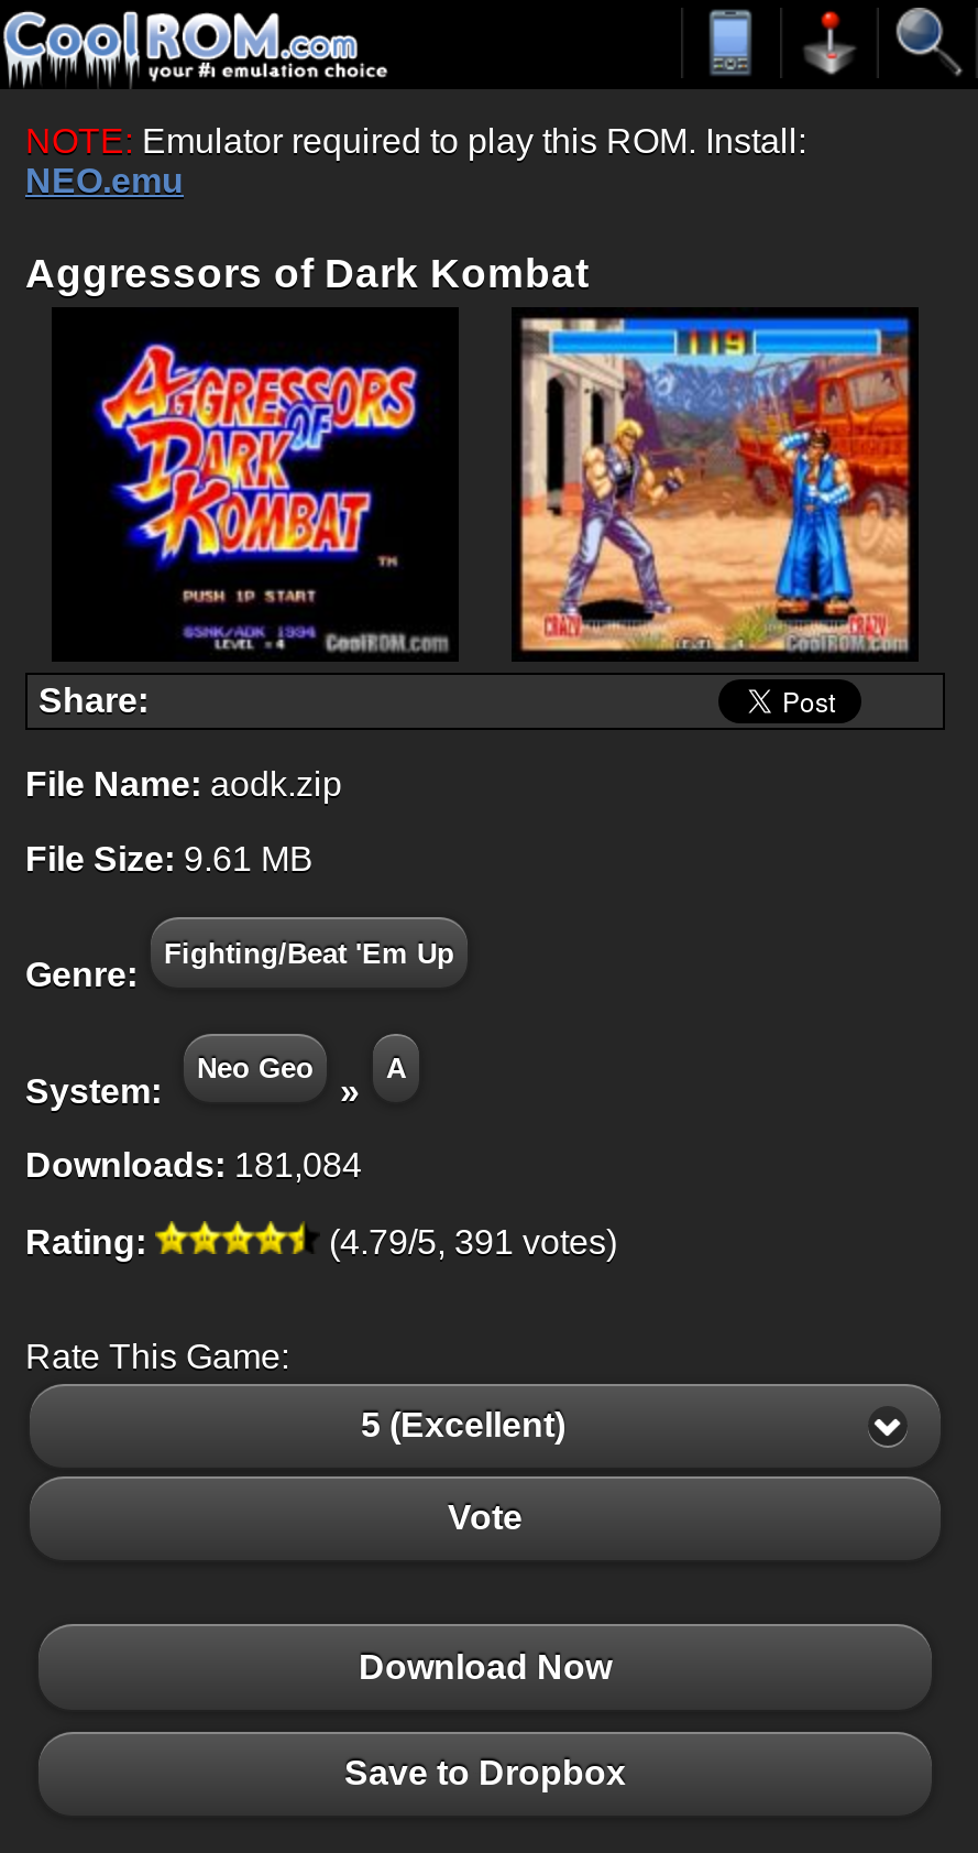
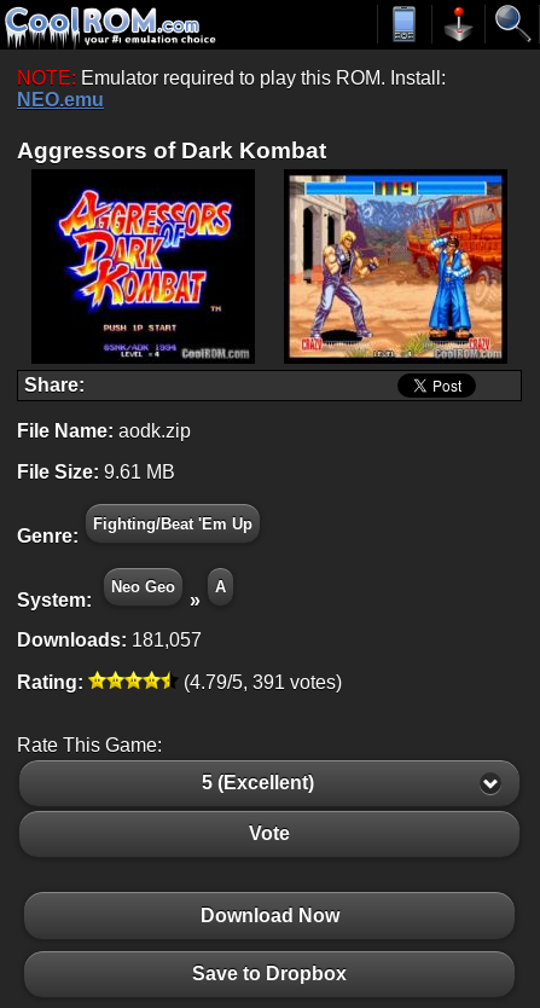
- Downloads: 181,084
+ Downloads: 181,057
